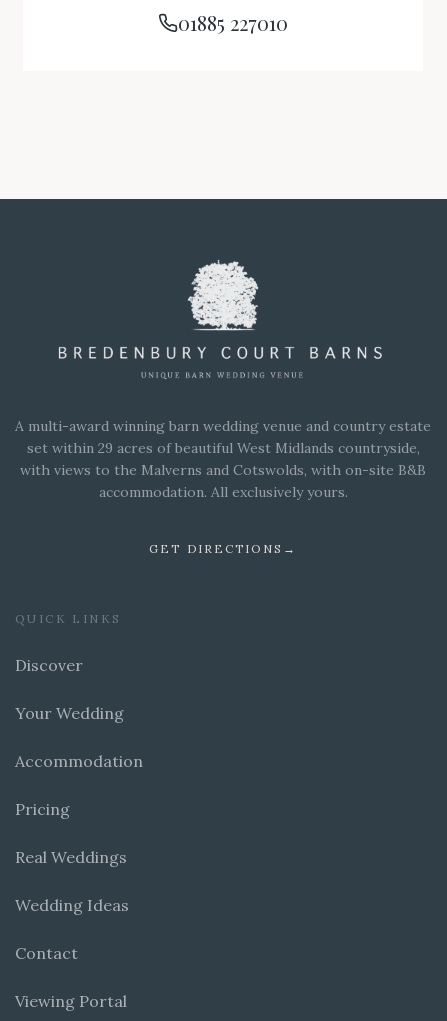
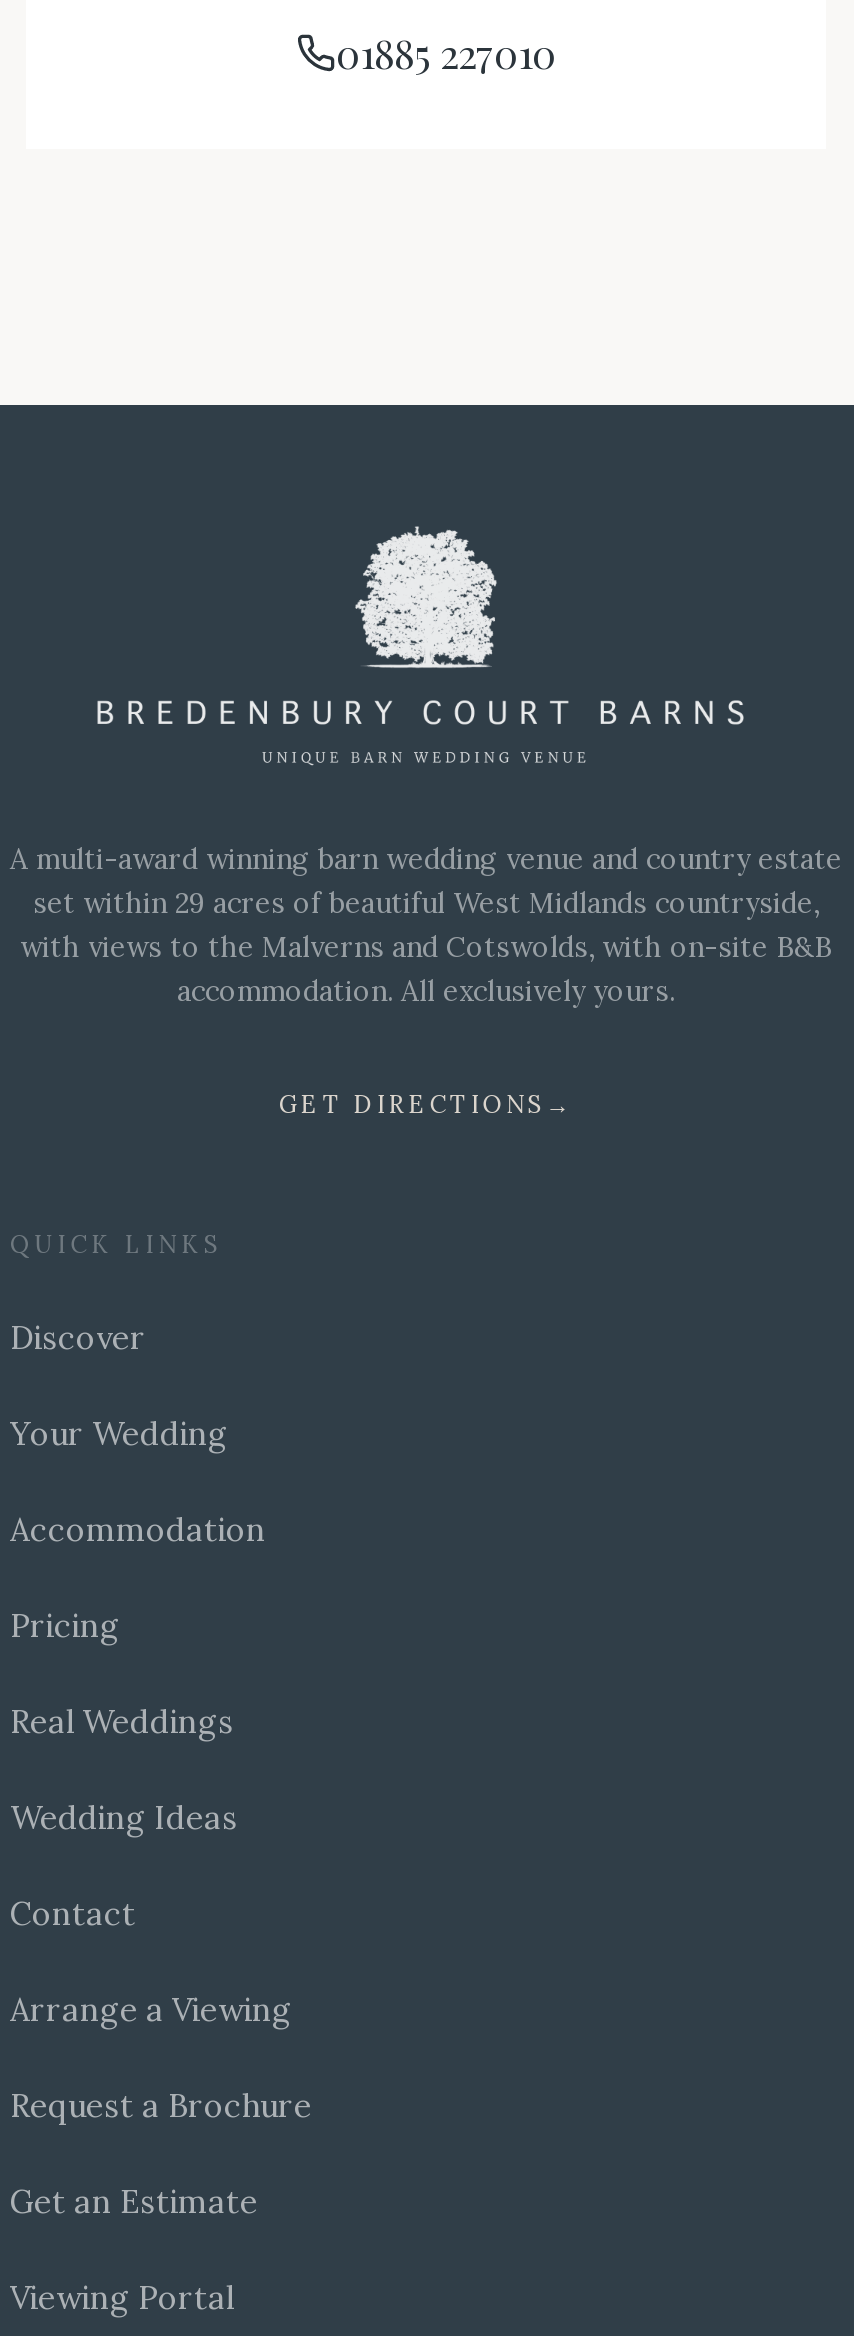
+ Arrange a Viewing
+ Request a Brochure
+ Get an Estimate
